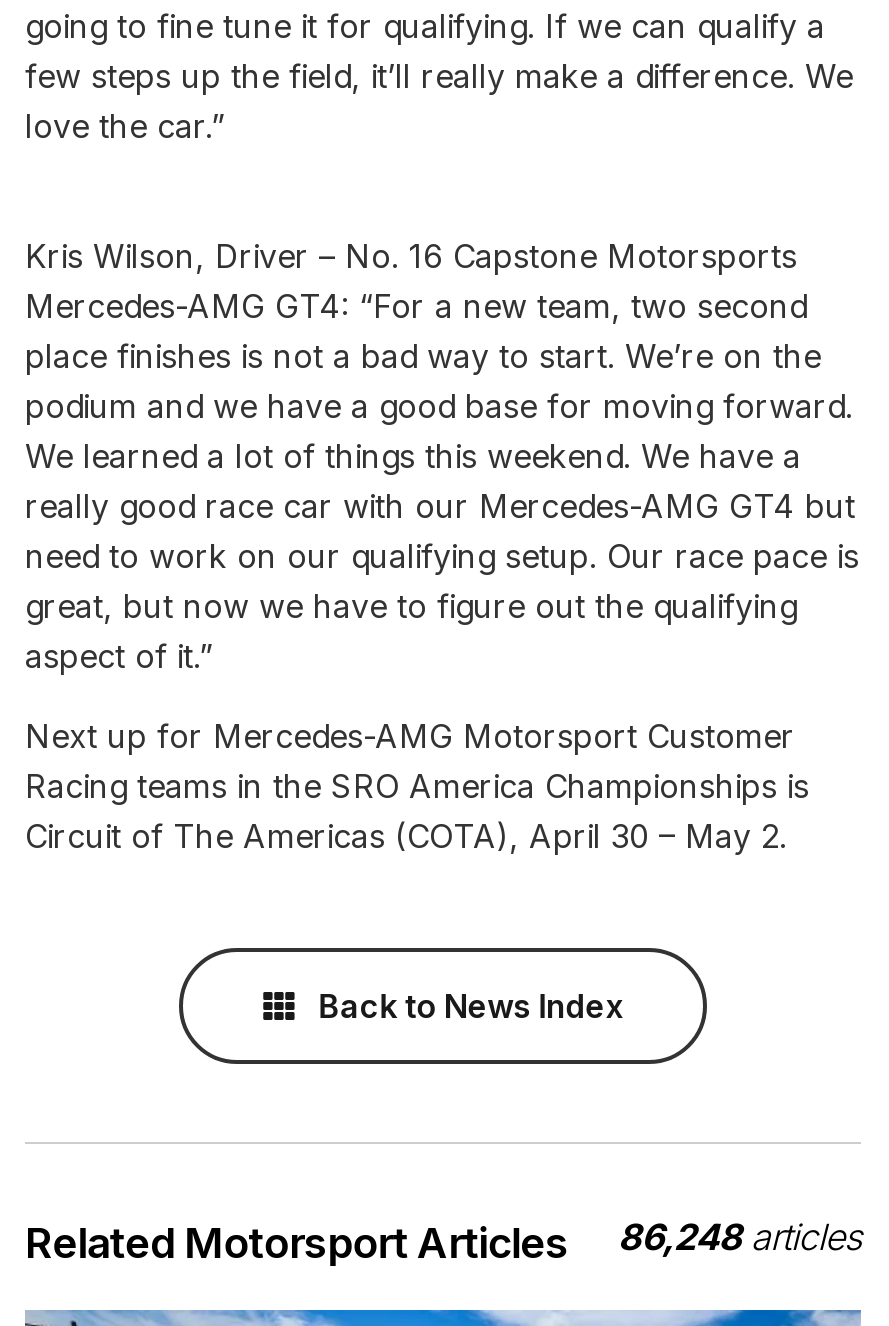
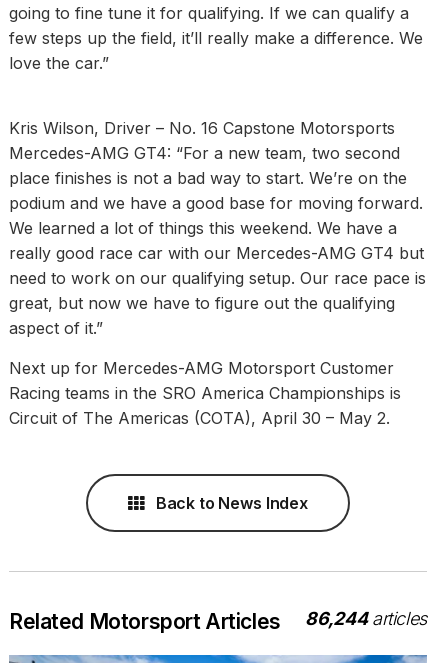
- Related Motorsport Articles 86,248 articles
+ Related Motorsport Articles 86,244 articles
